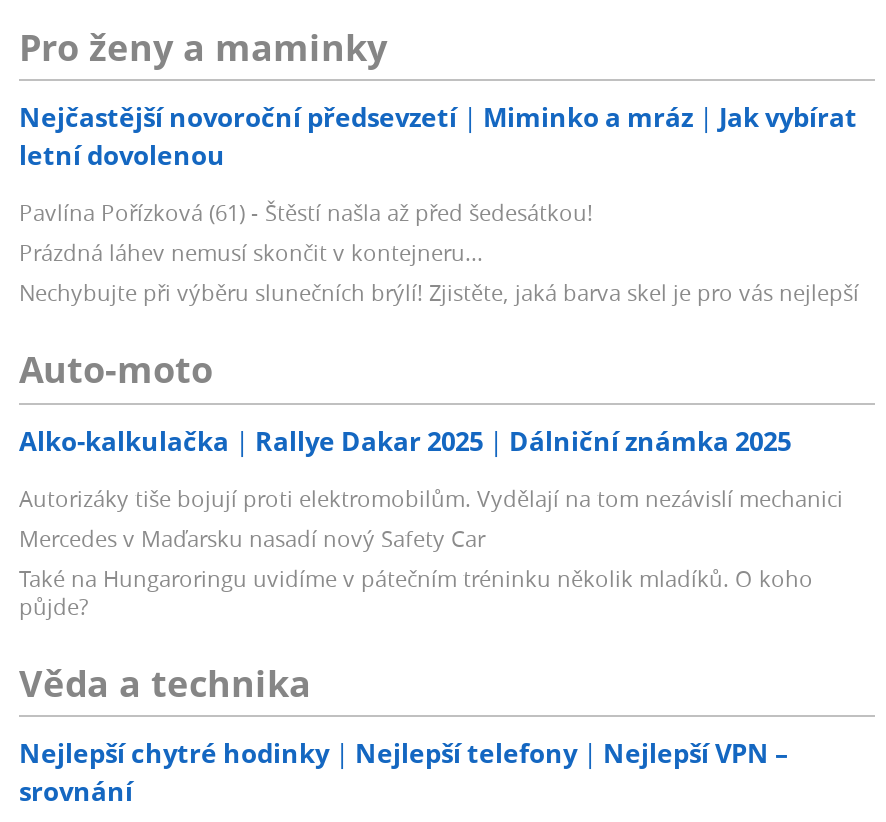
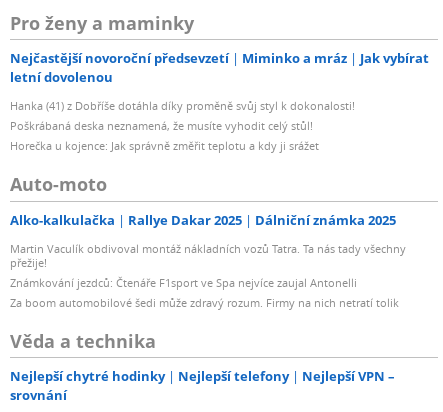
- Pavlína Pořízková (61) - Štěstí našla až před šedesátkou!
- Prázdná láhev nemusí skončit v kontejneru...
- Nechybujte při výběru slunečních brýlí! Zjistěte, jaká barva skel je pro vás nejlepší
+ Hanka (41) z Dobříše dotáhla díky proměně svůj styl k dokonalosti!
+ Poškrábaná deska neznamená, že musíte vyhodit celý stůl!
+ Horečka u kojence: Jak správně změřit teplotu a kdy ji srážet

- Autorizáky tiše bojují proti elektromobilům. Vydělají na tom nezávislí mechanici
- Mercedes v Maďarsku nasadí nový Safety Car
- Také na Hungaroringu uvidíme v pátečním tréninku několik mladíků. O koho
- půjde?
+ Martin Vaculík obdivoval montáž nákladních vozů Tatra. Ta nás tady všechny
+ přežije!
+ Známkování jezdců: Čtenáře F1sport ve Spa nejvíce zaujal Antonelli
+ Za boom automobilové šedi může zdravý rozum. Firmy na nich netratí tolik
